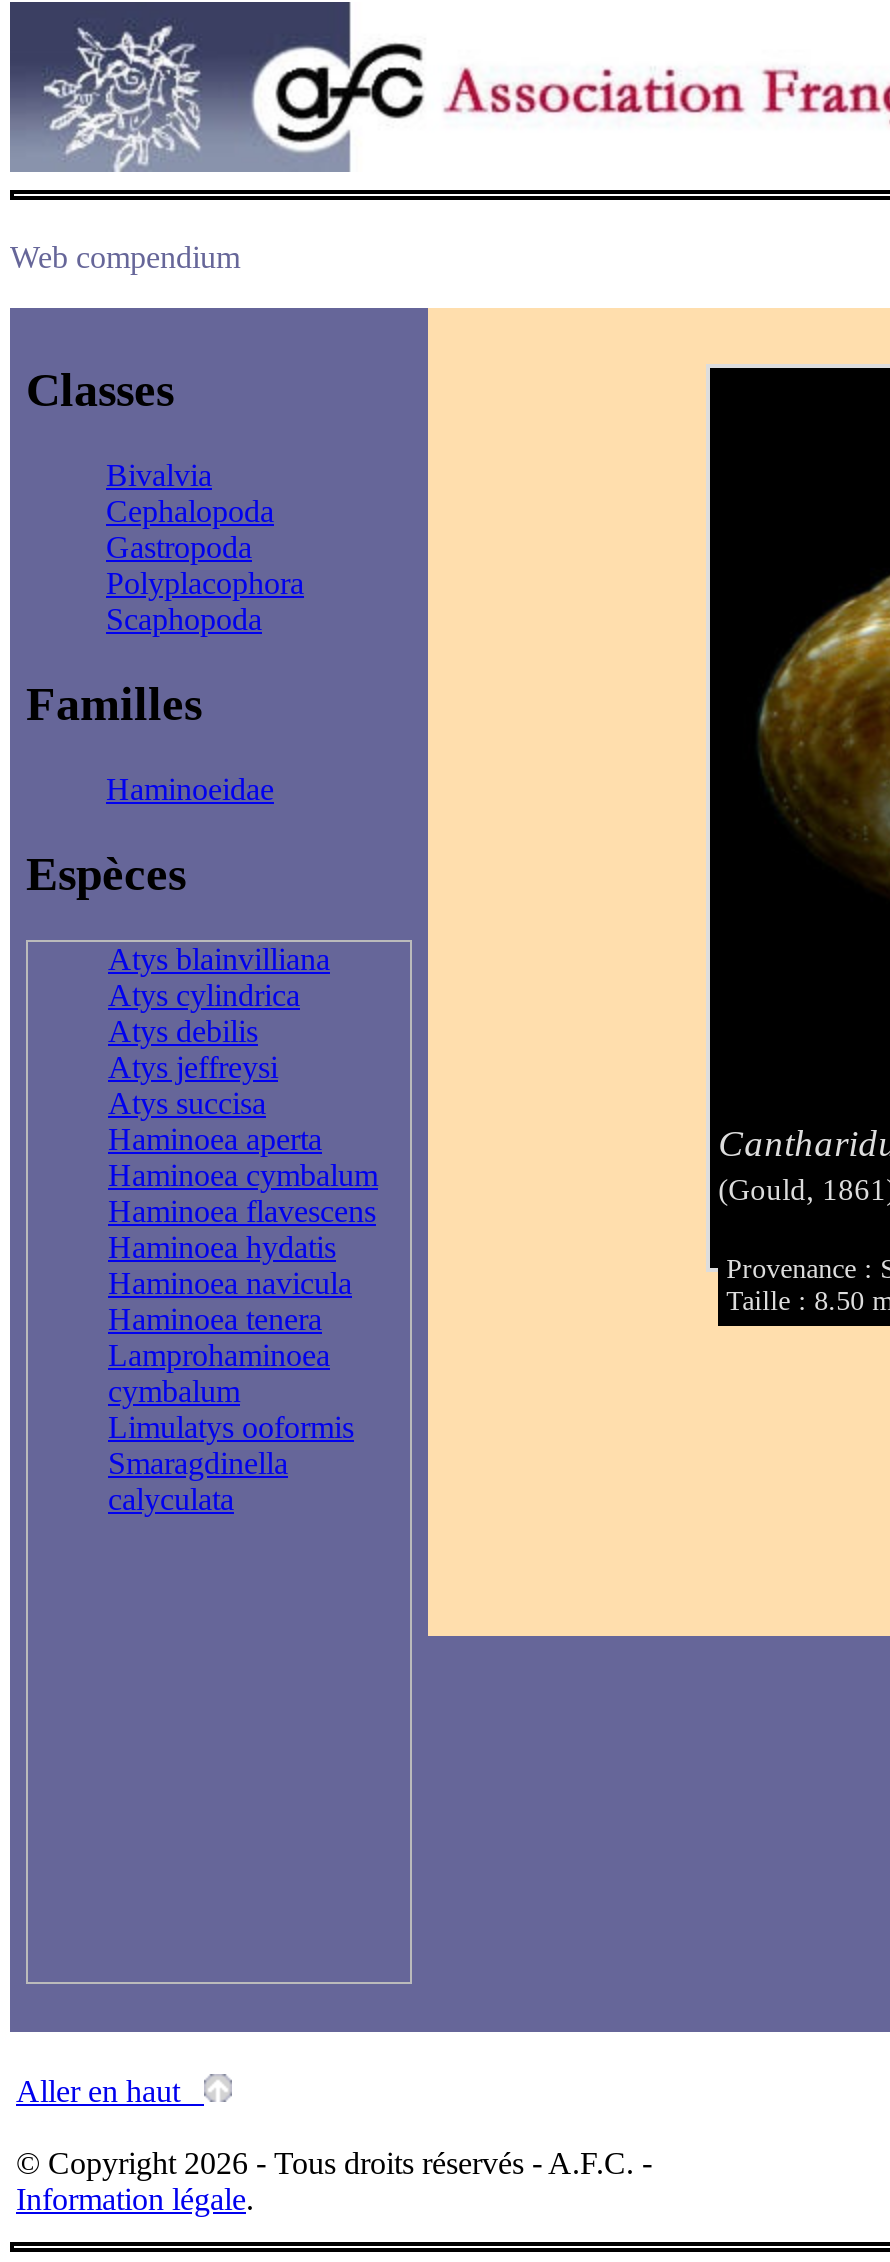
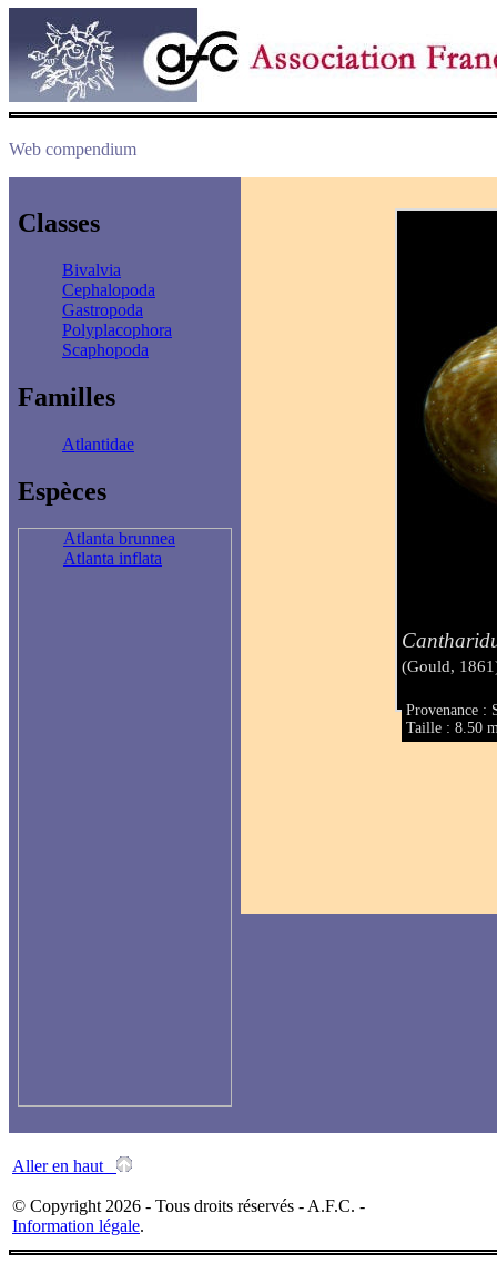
- Haminoeidae
+ Atlantidae

- Atys blainvilliana
- Atys cylindrica
- Atys debilis
- Atys jeffreysi
- Atys succisa
- Haminoea aperta
- Haminoea cymbalum
- Haminoea flavescens
- Haminoea hydatis
- Haminoea navicula
- Haminoea tenera
- Lamprohaminoea
- cymbalum
- Limulatys ooformis
- Smaragdinella
- calyculata
+ Atlanta brunnea
+ Atlanta inflata
